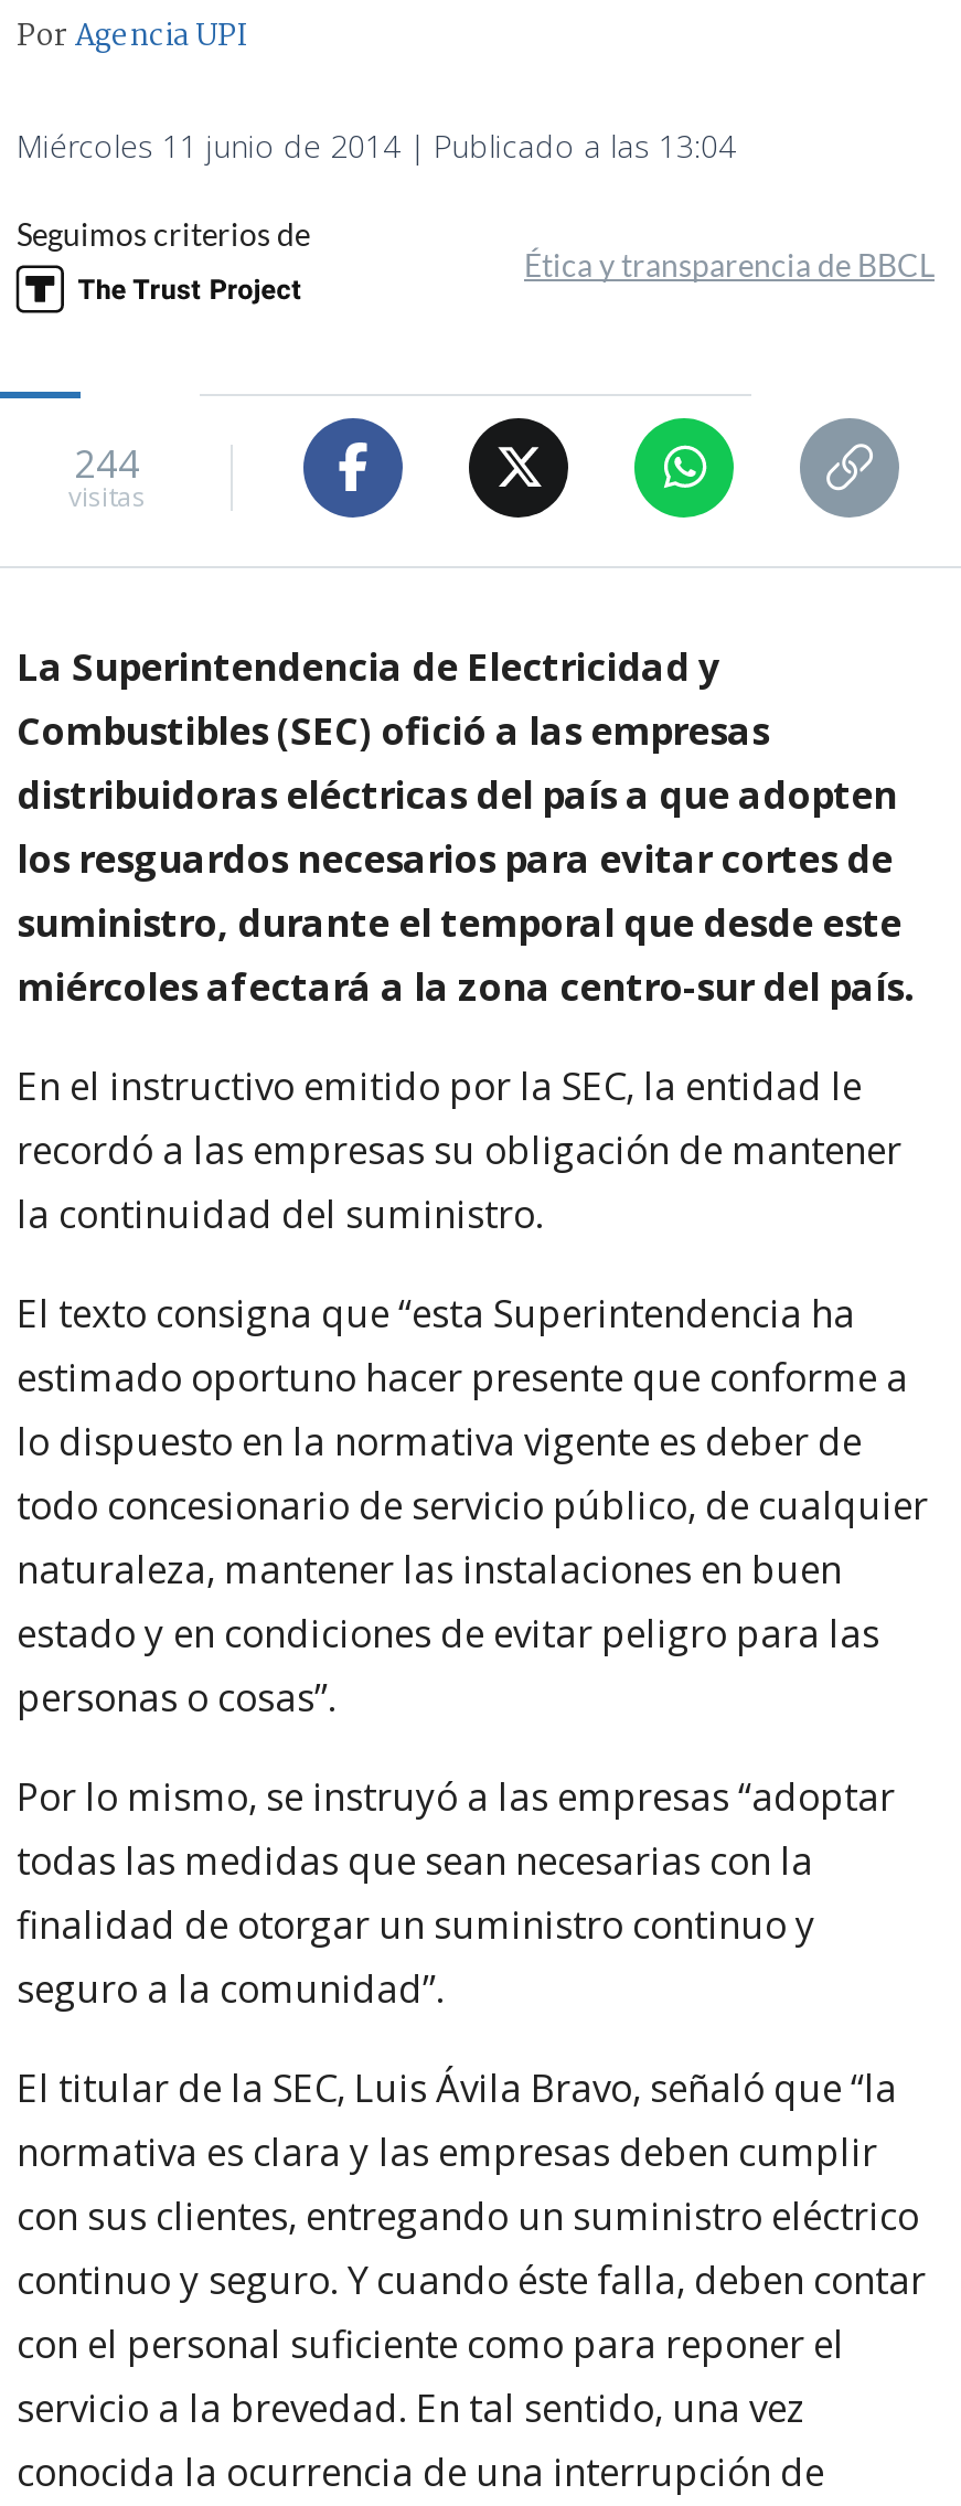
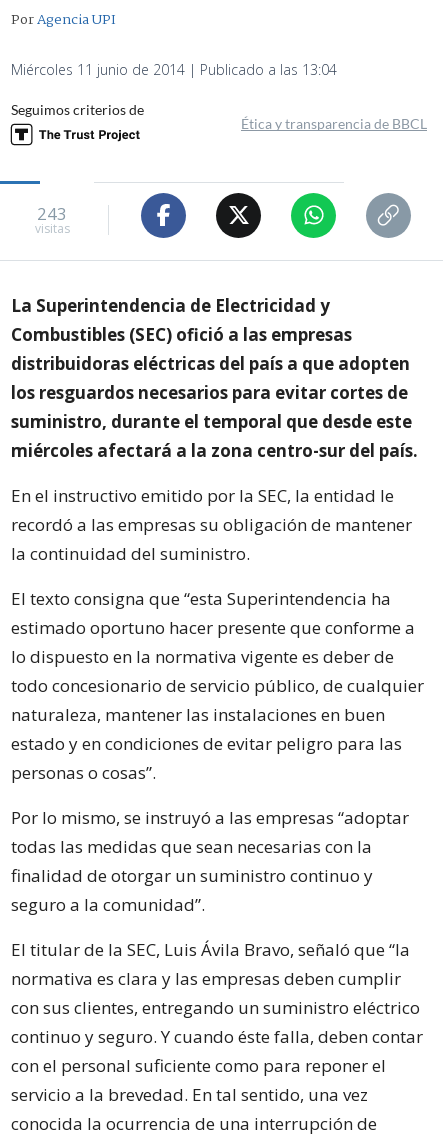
- 244
+ 243
